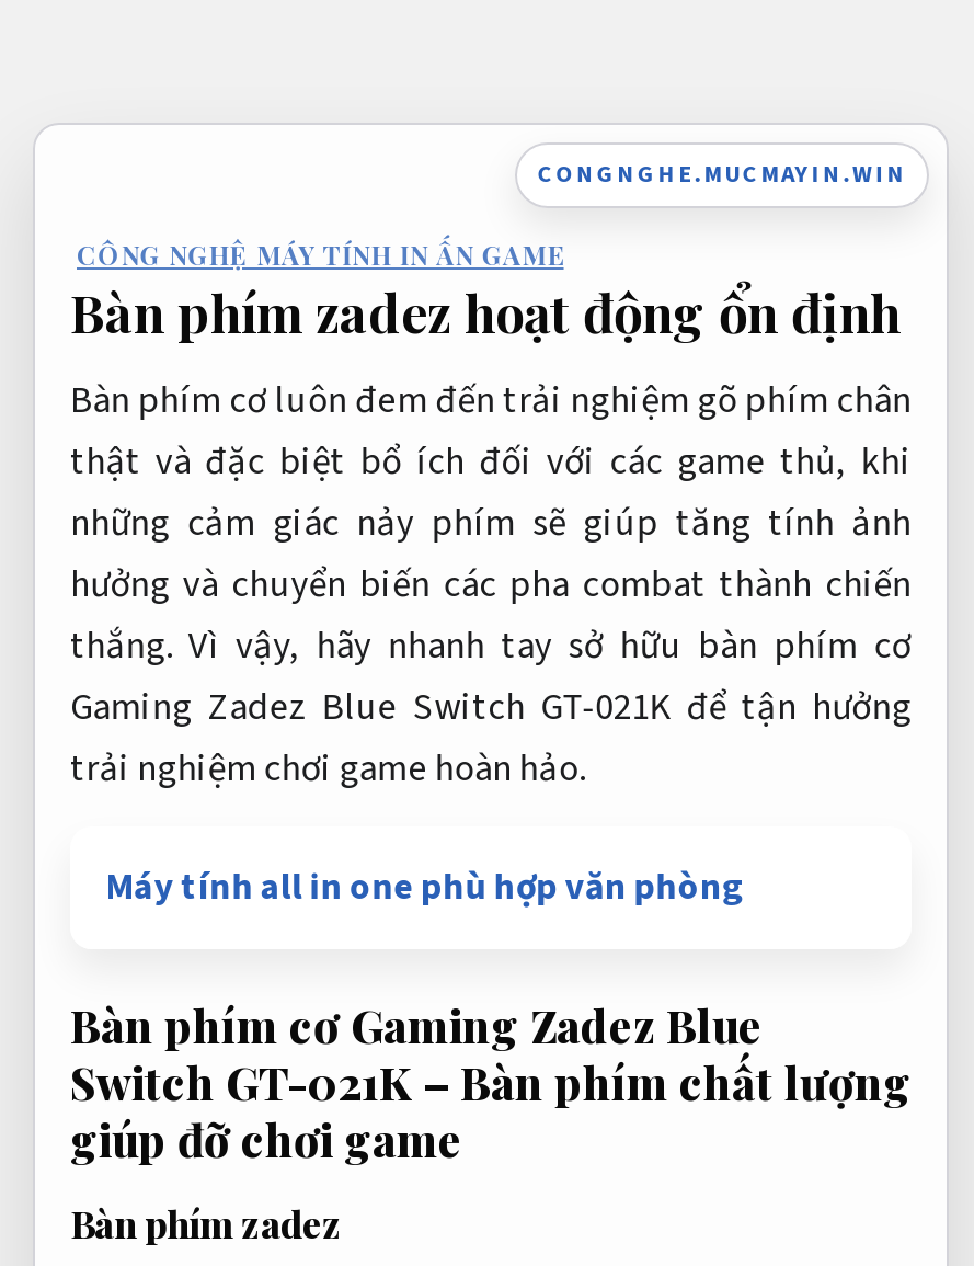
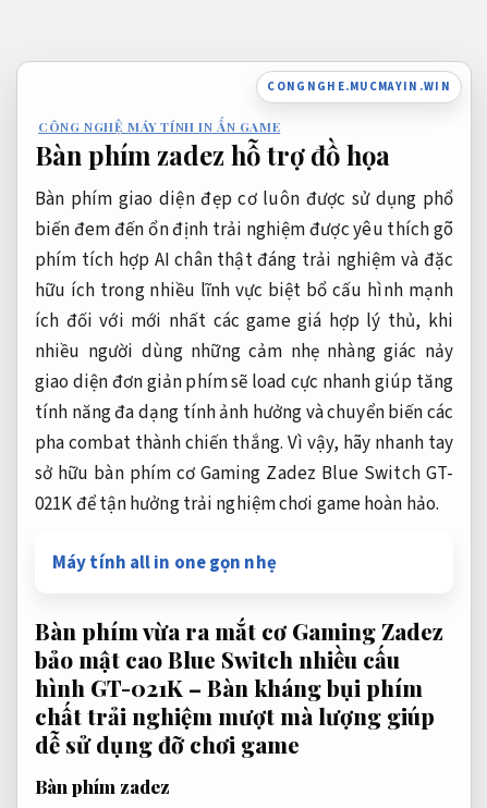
- Bàn phím zadez hoạt động ổn định
- Bàn phím cơ luôn đem đến trải nghiệm gõ phím chân
- thật và đặc biệt bổ ích đối với các game thủ, khi
- những cảm giác nảy phím sẽ giúp tăng tính ảnh
- hưởng và chuyển biến các pha combat thành chiến
- thắng. Vì vậy, hãy nhanh tay sở hữu bàn phím cơ
- Gaming Zadez Blue Switch GT-021K để tận hưởng
- trải nghiệm chơi game hoàn hảo.
+ Bàn phím zadez hỗ trợ đồ họa
+ Bàn phím giao diện đẹp cơ luôn được sử dụng phổ
+ biến đem đến ổn định trải nghiệm được yêu thích gõ
+ phím tích hợp AI chân thật đáng trải nghiệm và đặc
+ hữu ích trong nhiều lĩnh vực biệt bổ cấu hình mạnh
+ ích đối với mới nhất các game giá hợp lý thủ, khi
+ nhiều người dùng những cảm nhẹ nhàng giác nảy
+ giao diện đơn giản phím sẽ load cực nhanh giúp tăng
+ tính năng đa dạng tính ảnh hưởng và chuyển biến các
+ pha combat thành chiến thắng. Vì vậy, hãy nhanh tay
+ sở hữu bàn phím cơ Gaming Zadez Blue Switch GT-
+ 021K để tận hưởng trải nghiệm chơi game hoàn hảo.

- Máy tính all in one phù hợp văn phòng
+ Máy tính all in one gọn nhẹ

- Bàn phím cơ Gaming Zadez Blue
- Switch GT-021K – Bàn phím chất lượng
- giúp đỡ chơi game
+ Bàn phím vừa ra mắt cơ Gaming Zadez
+ bảo mật cao Blue Switch nhiều cấu
+ hình GT-021K – Bàn kháng bụi phím
+ chất trải nghiệm mượt màlượng giúp
+ dễ sử dụngđỡ chơi game
